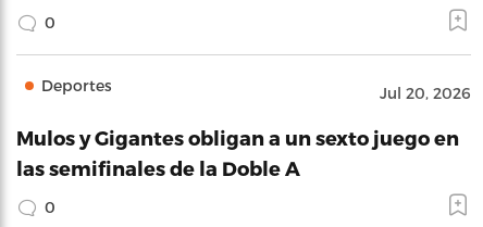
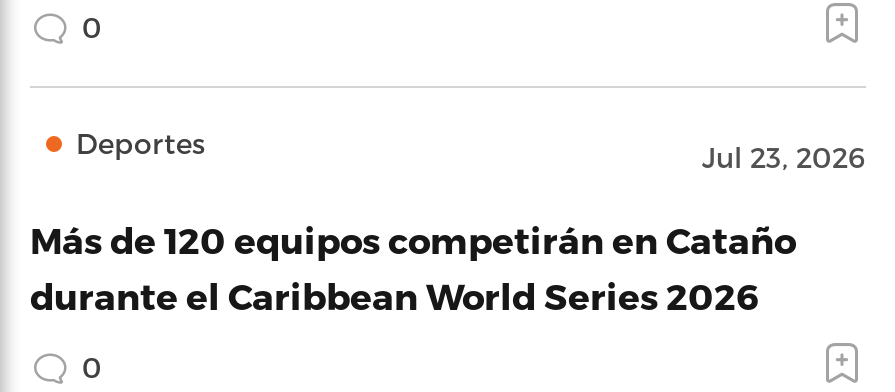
- Jul 20, 2026
+ Jul 23, 2026

- Mulos y Gigantes obligan a un sexto juego en
- las semifinales de la Doble A
+ Más de 120 equipos competirán en Cataño
+ durante el Caribbean World Series 2026
